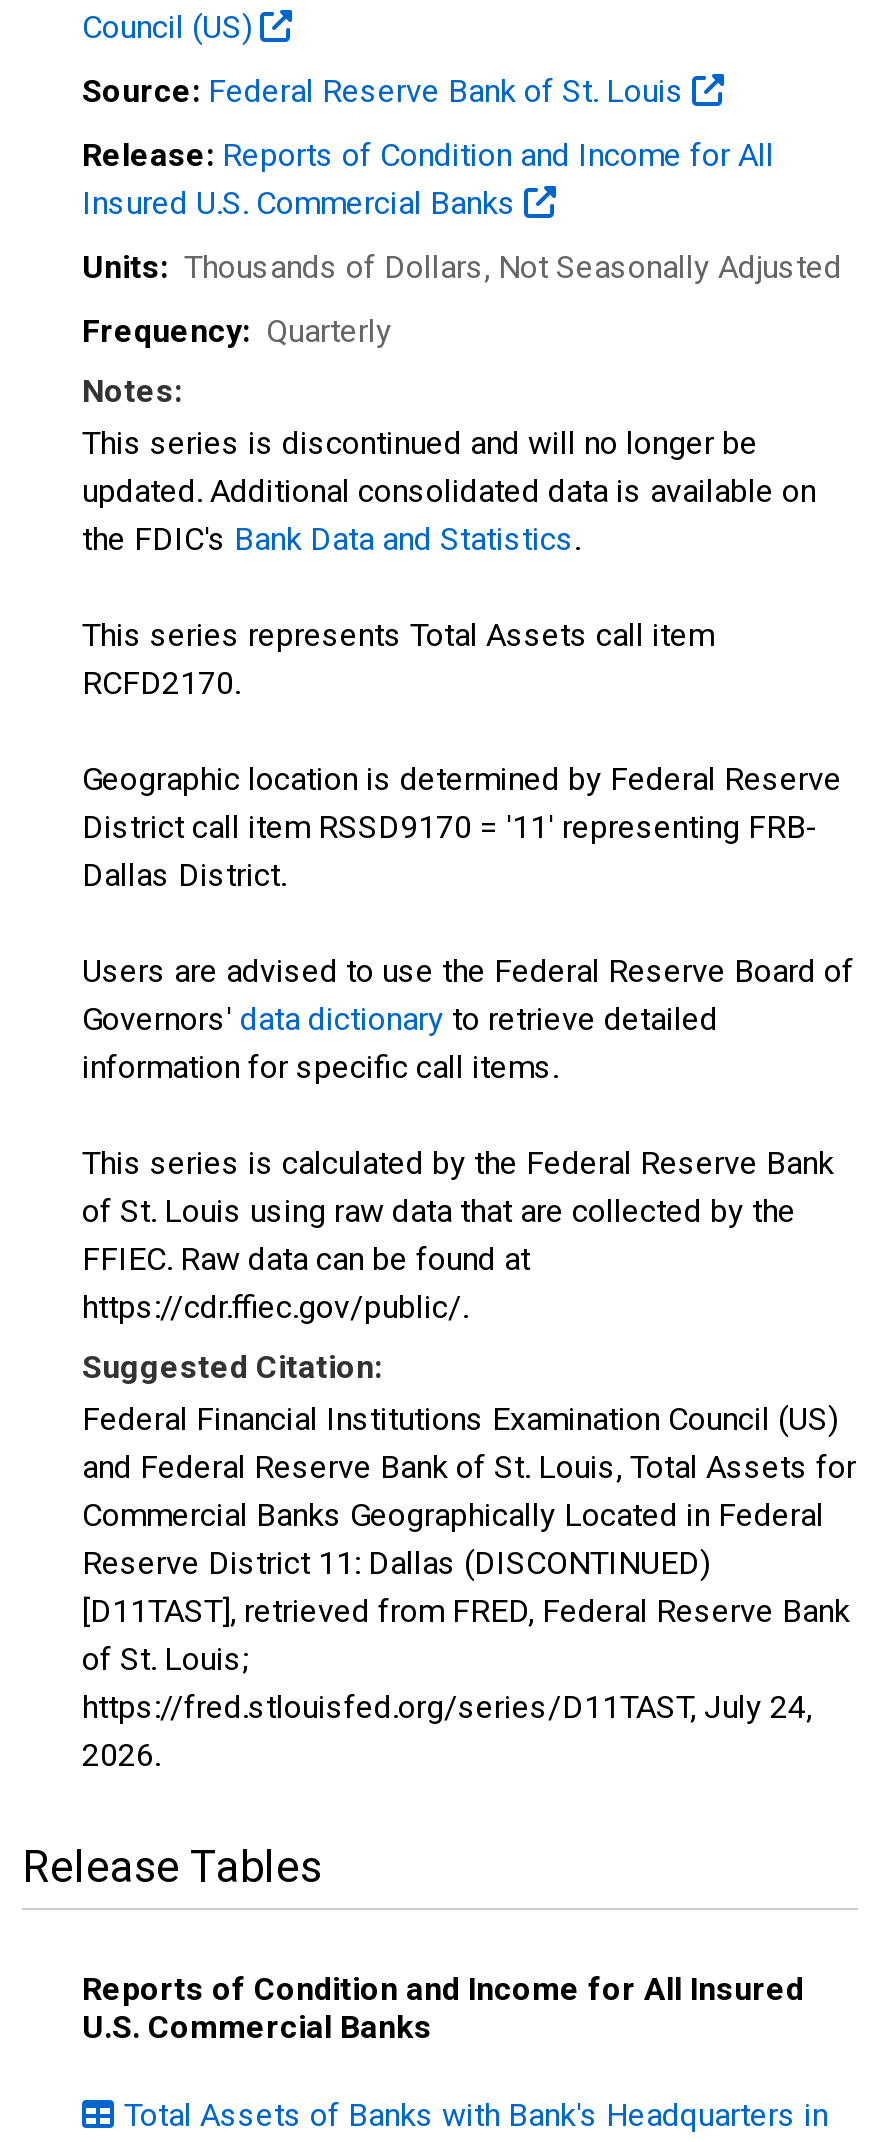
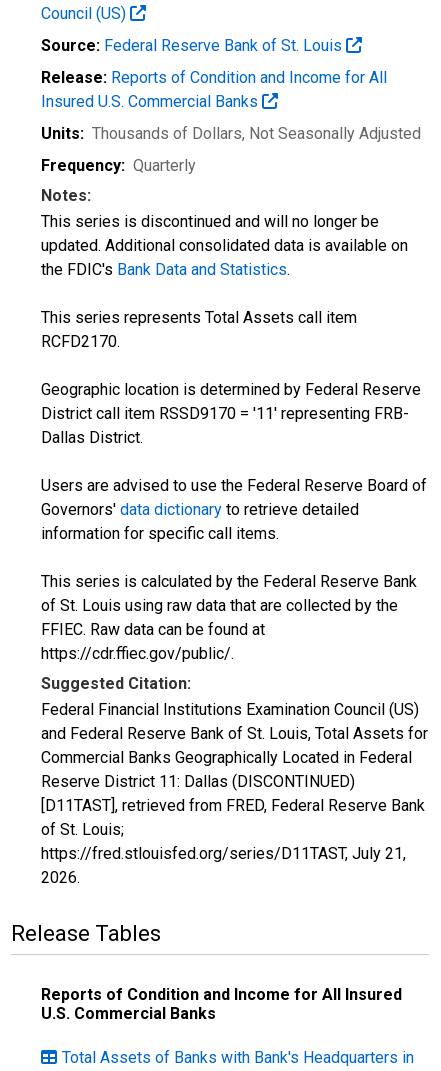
- https://fred.stlouisfed.org/series/D11TAST, July 24,
+ https://fred.stlouisfed.org/series/D11TAST, July 21,
